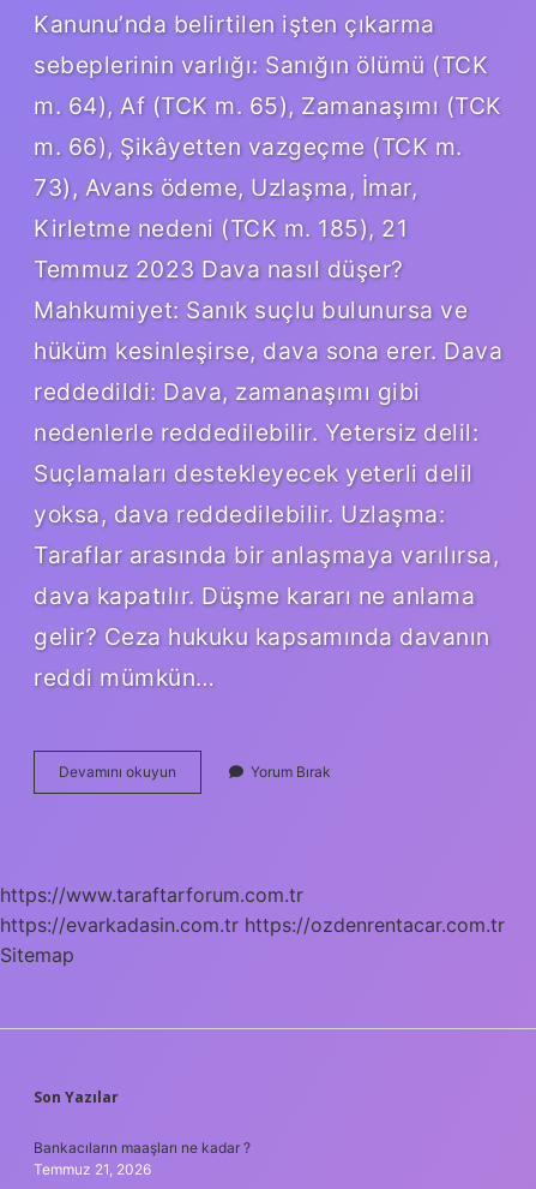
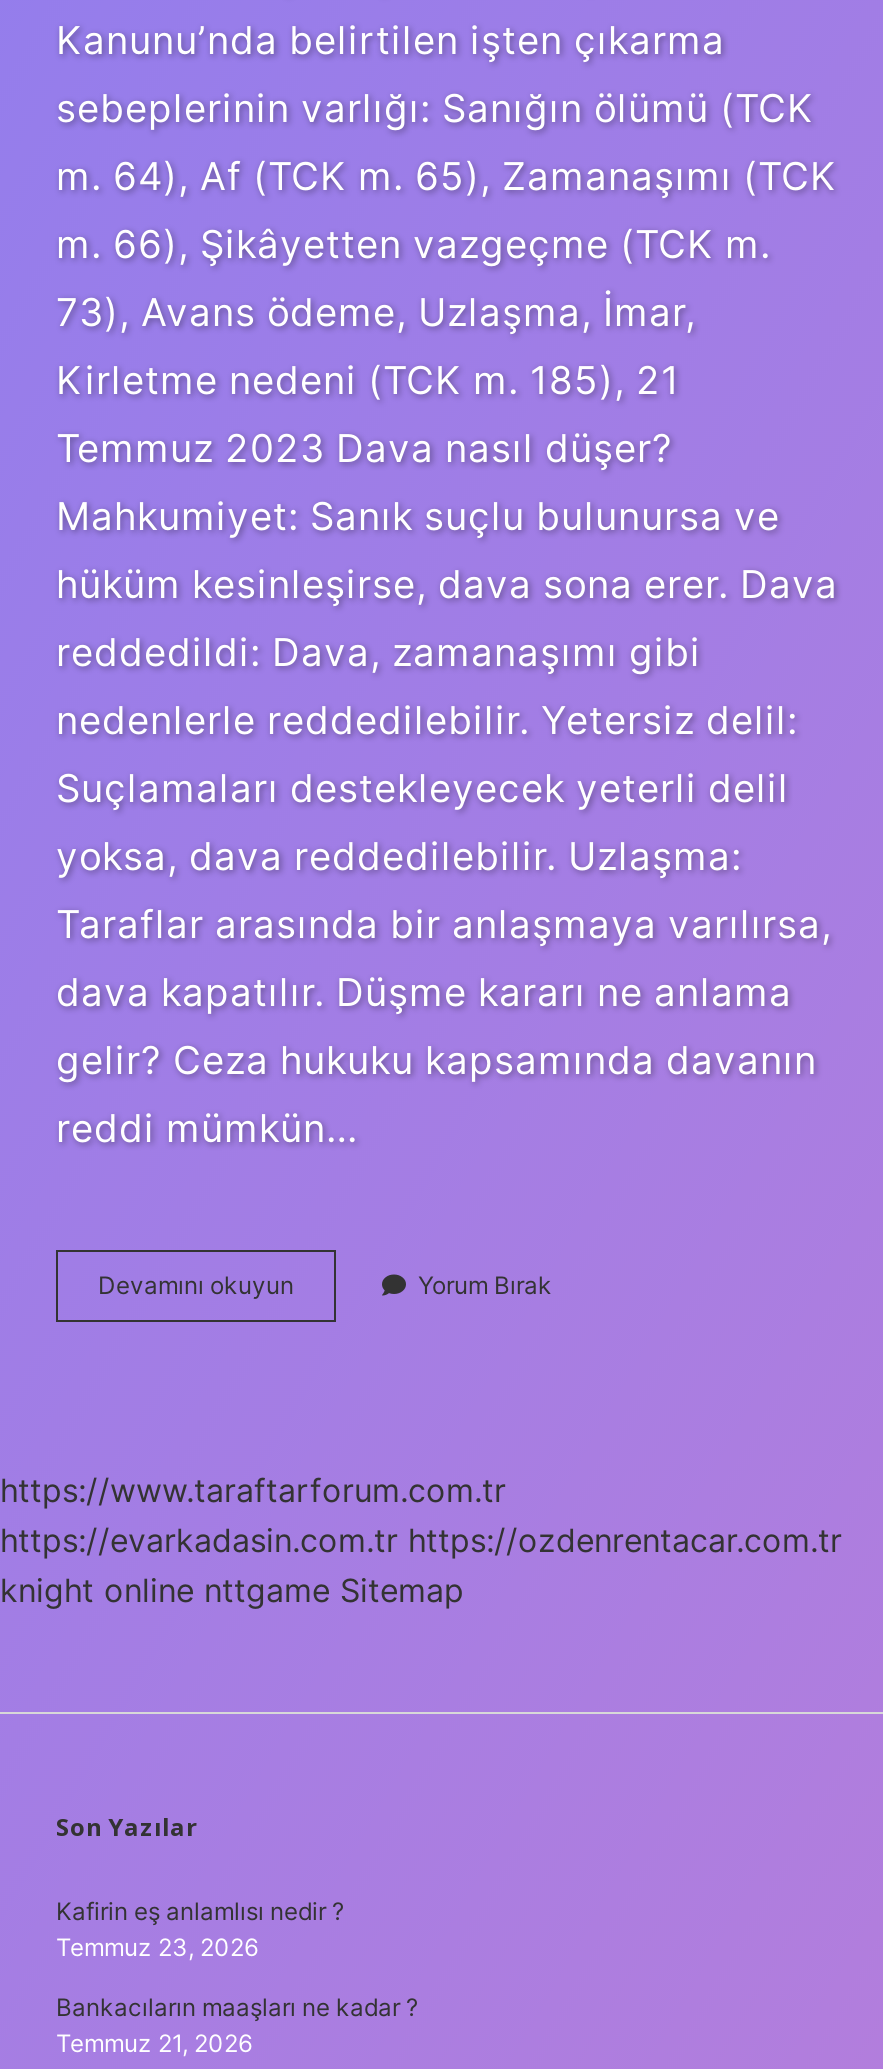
- Sitemap
+ knight online nttgame Sitemap

+ Kafirin eş anlamlısı nedir ?
+ Temmuz 23, 2026
